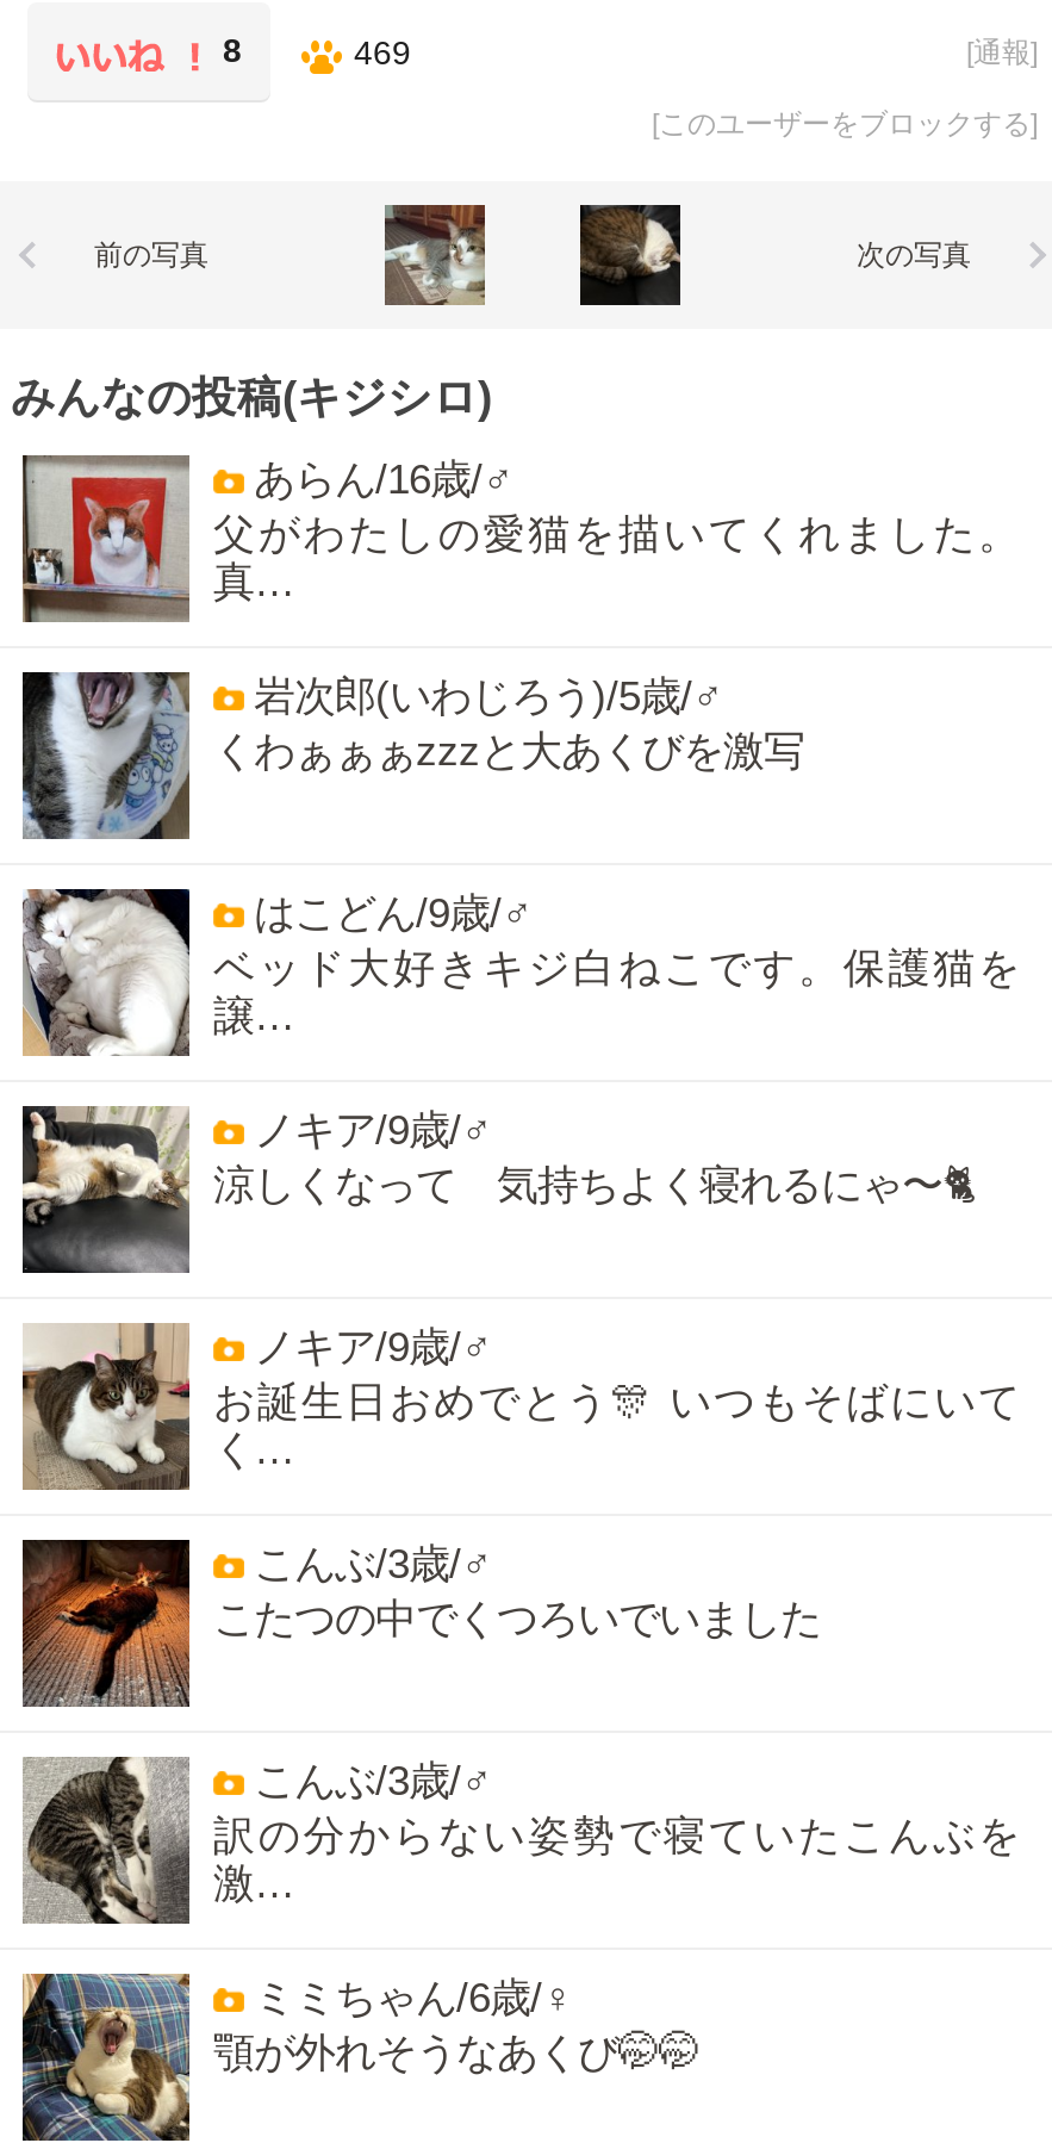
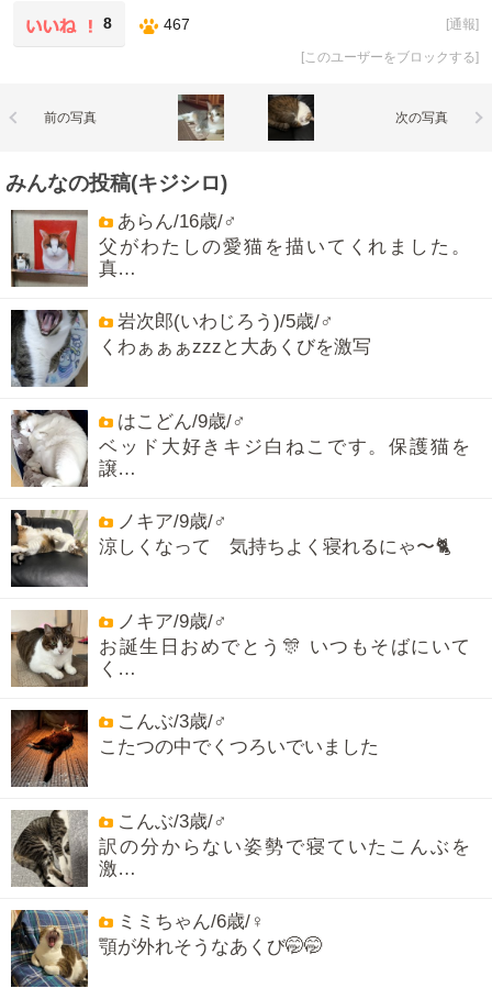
- 469
+ 467
